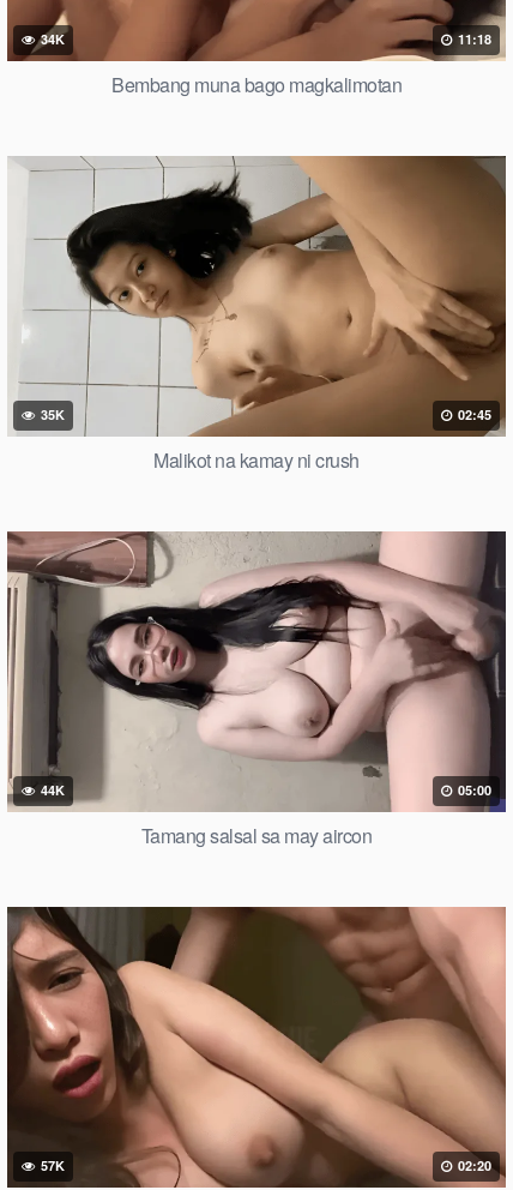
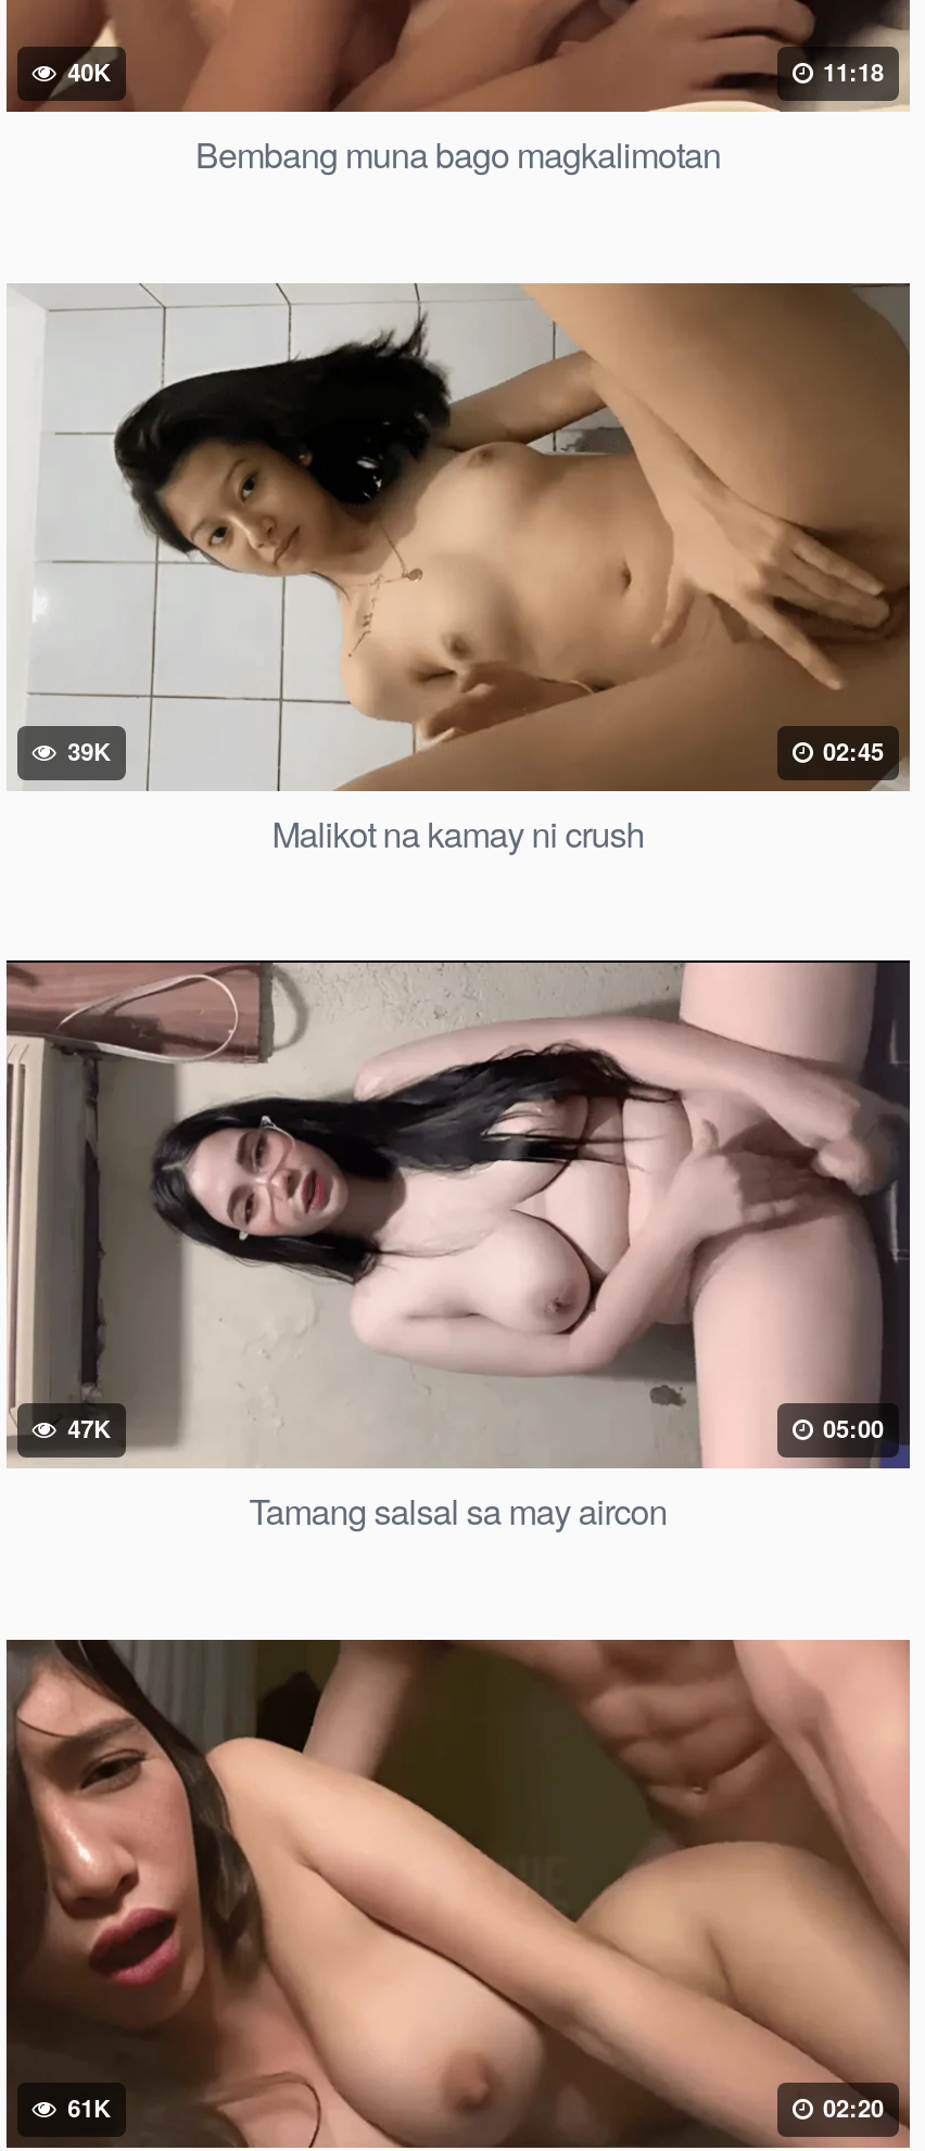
- 34K
+ 40K

- 35K
+ 39K

- 44K
+ 47K

- 57K
+ 61K
